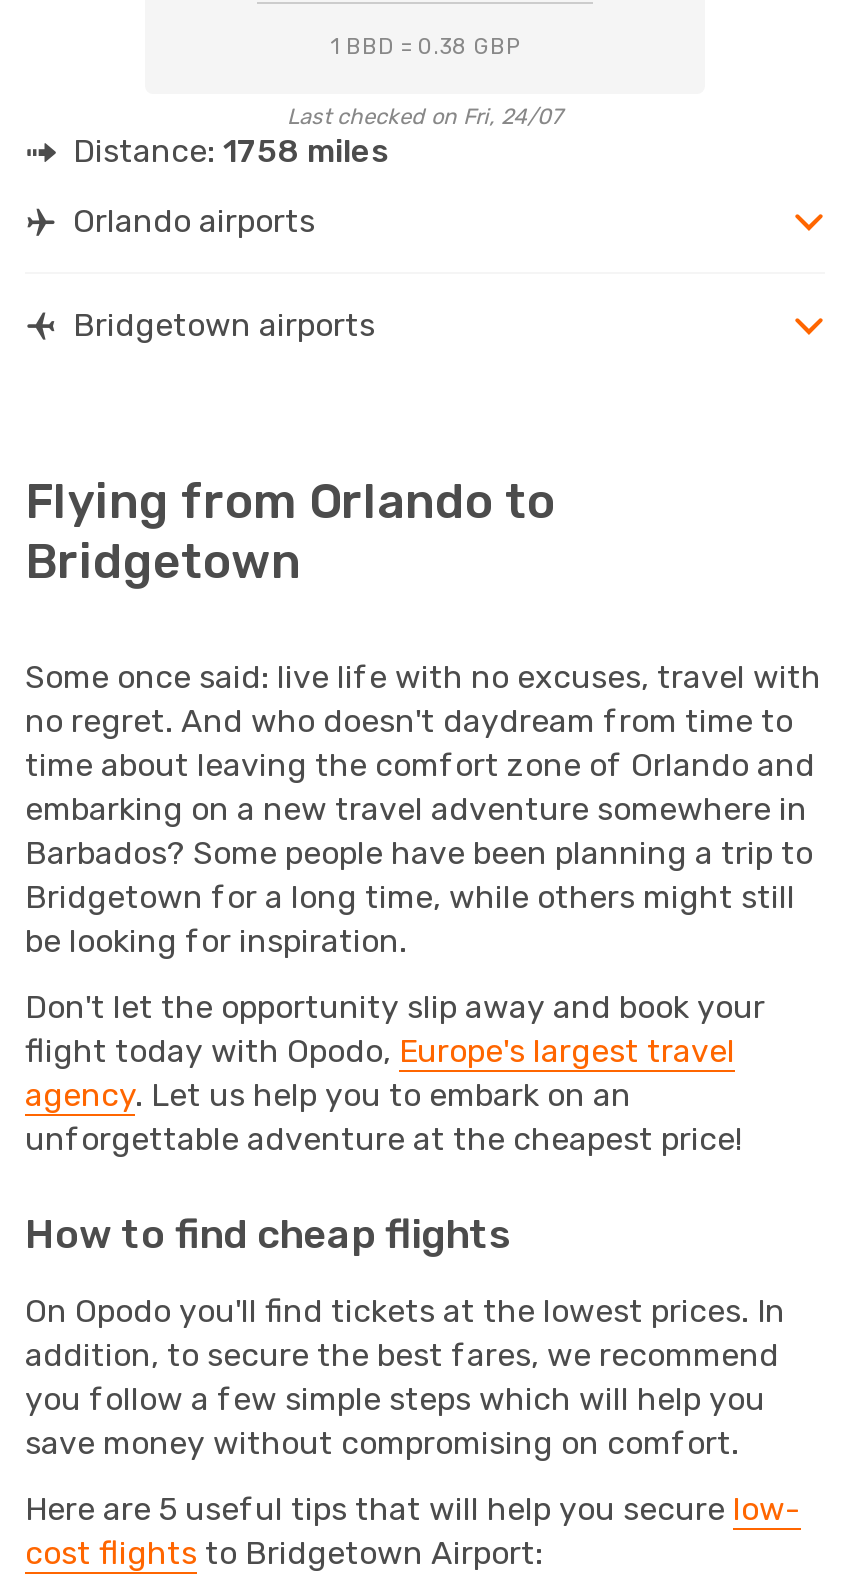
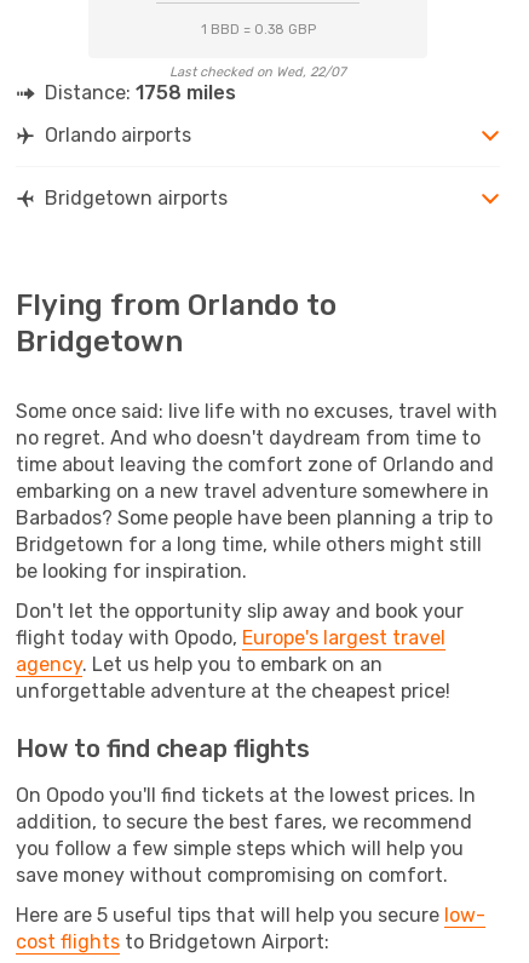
- Last checked on Fri, 24/07
+ Last checked on Wed, 22/07
